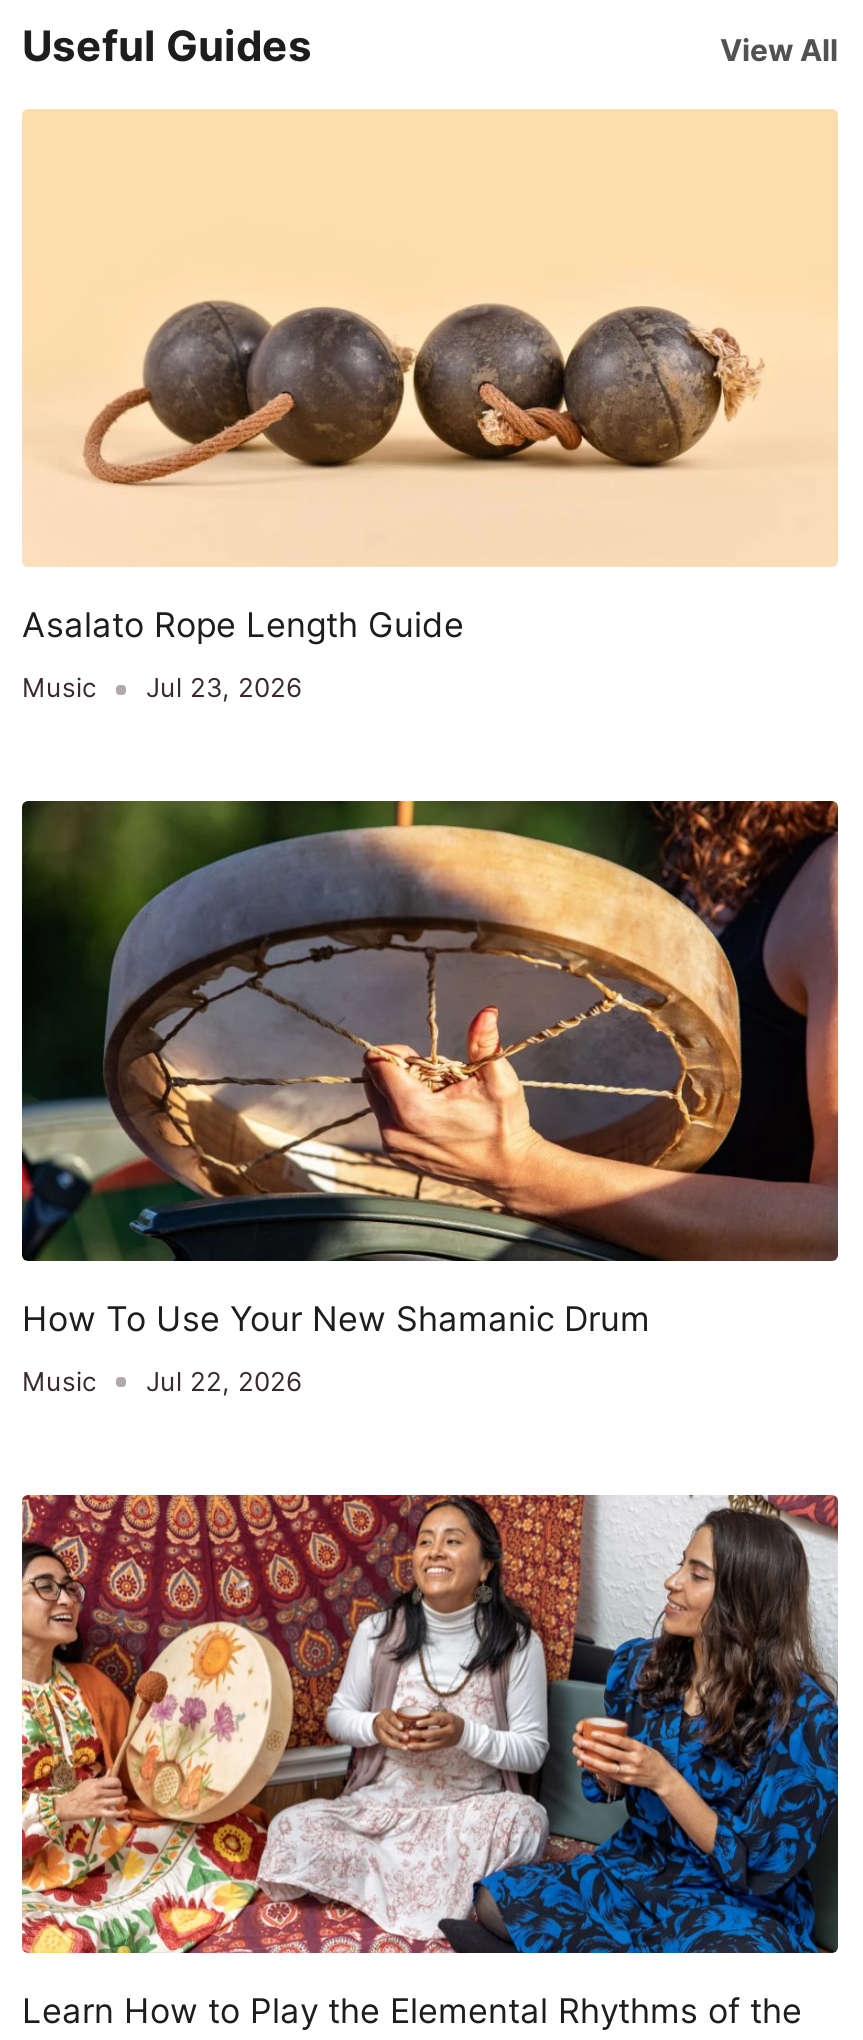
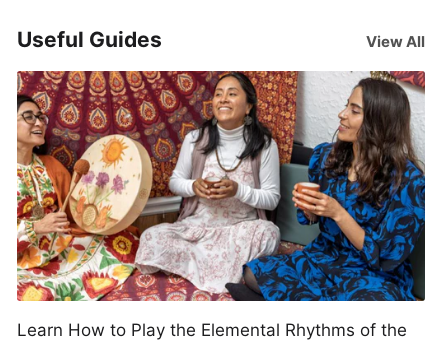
- [image]
- Asalato Rope Length Guide
- Music
- Jul 23, 2026

- [image]
- How To Use Your New Shamanic Drum
- Music
- Jul 22, 2026
